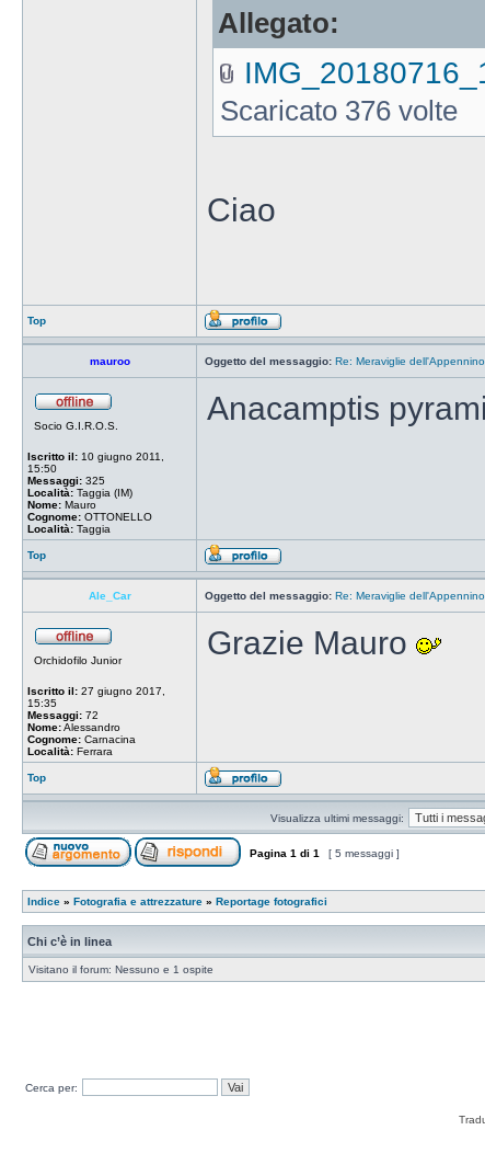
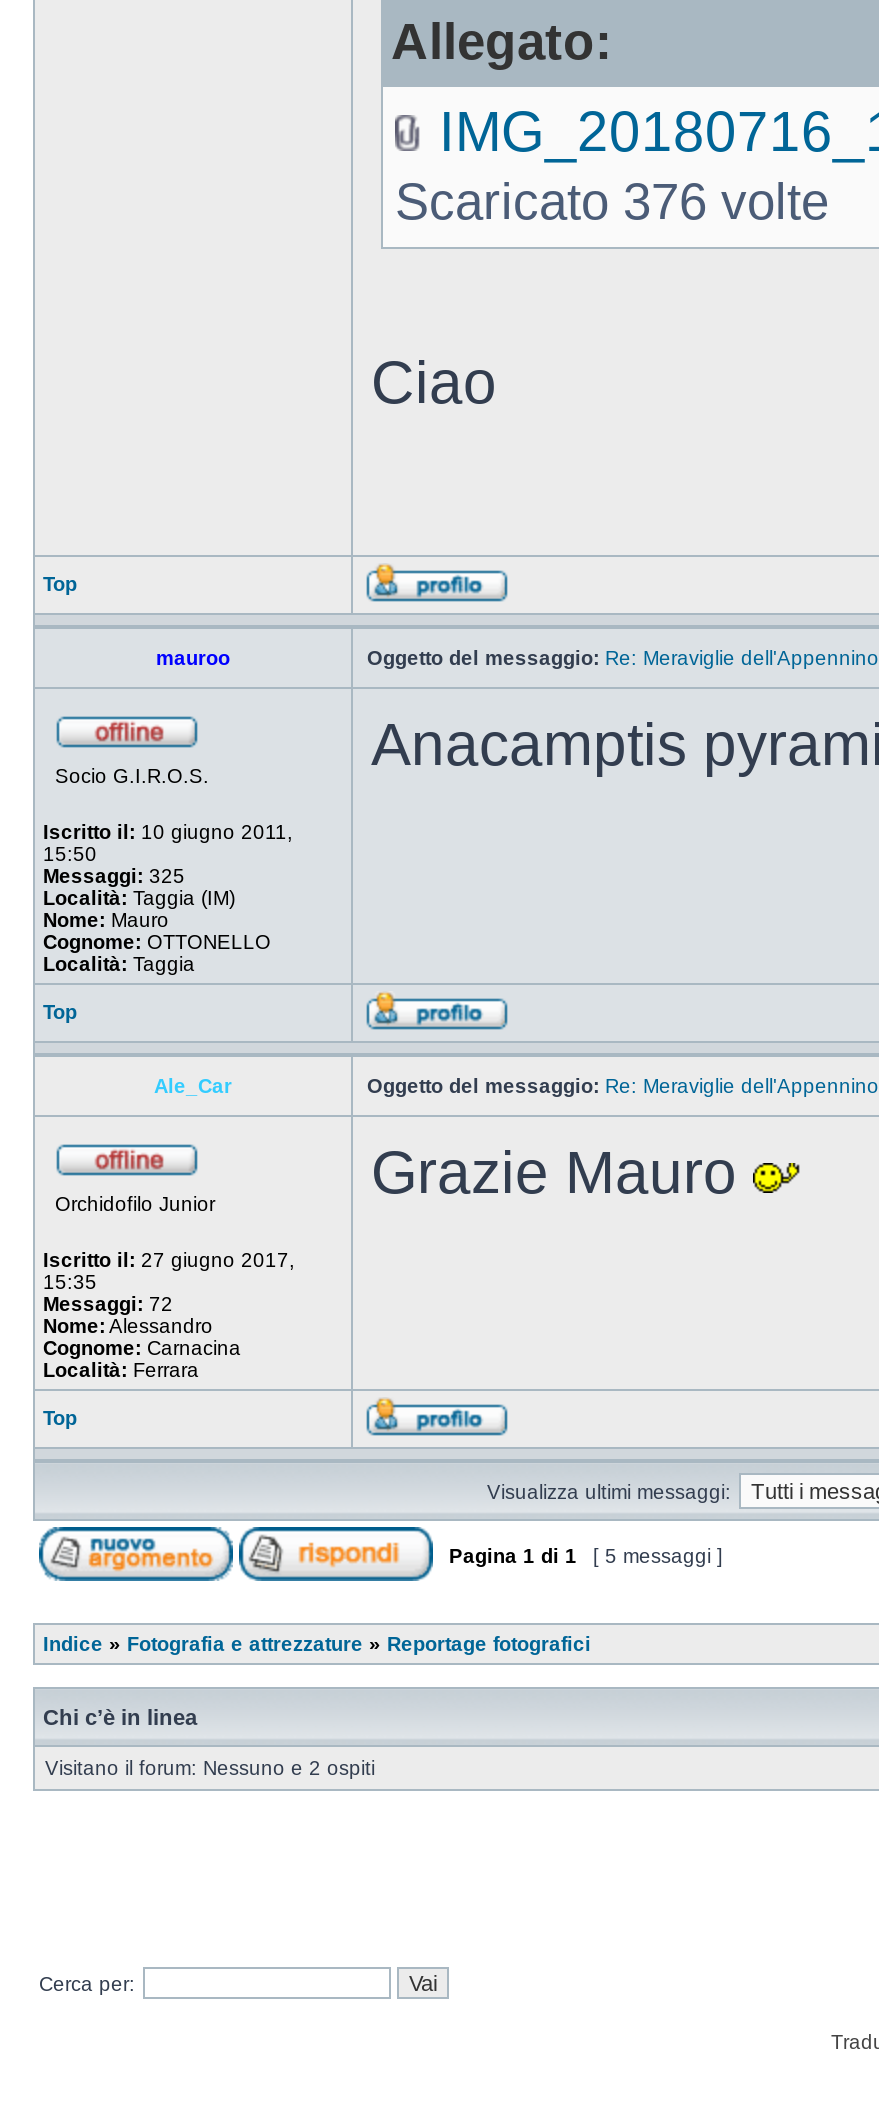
- Visitano il forum: Nessuno e 1 ospite
+ Visitano il forum: Nessuno e 2 ospiti
